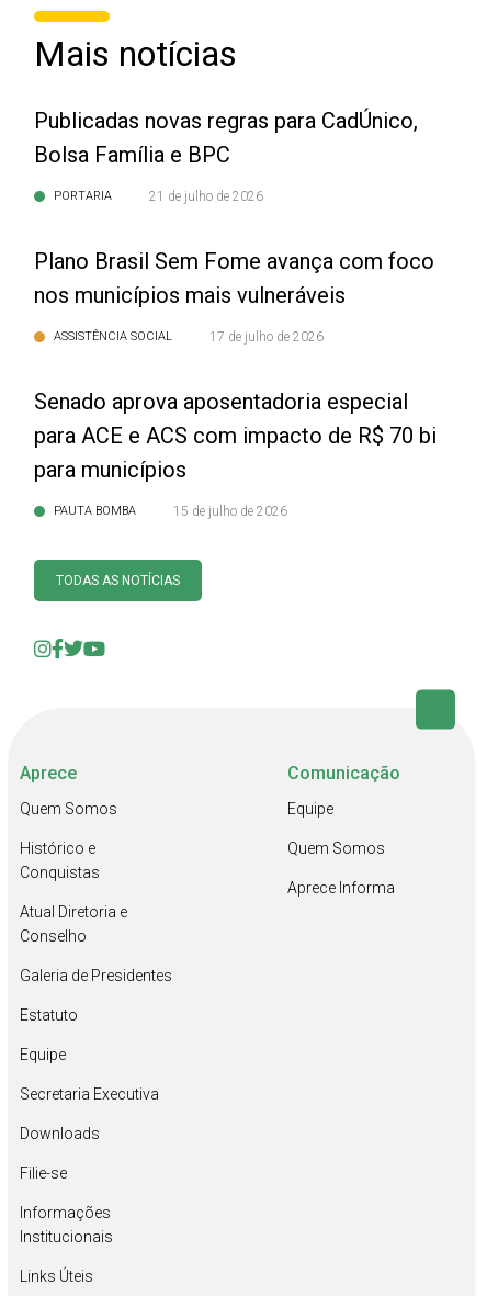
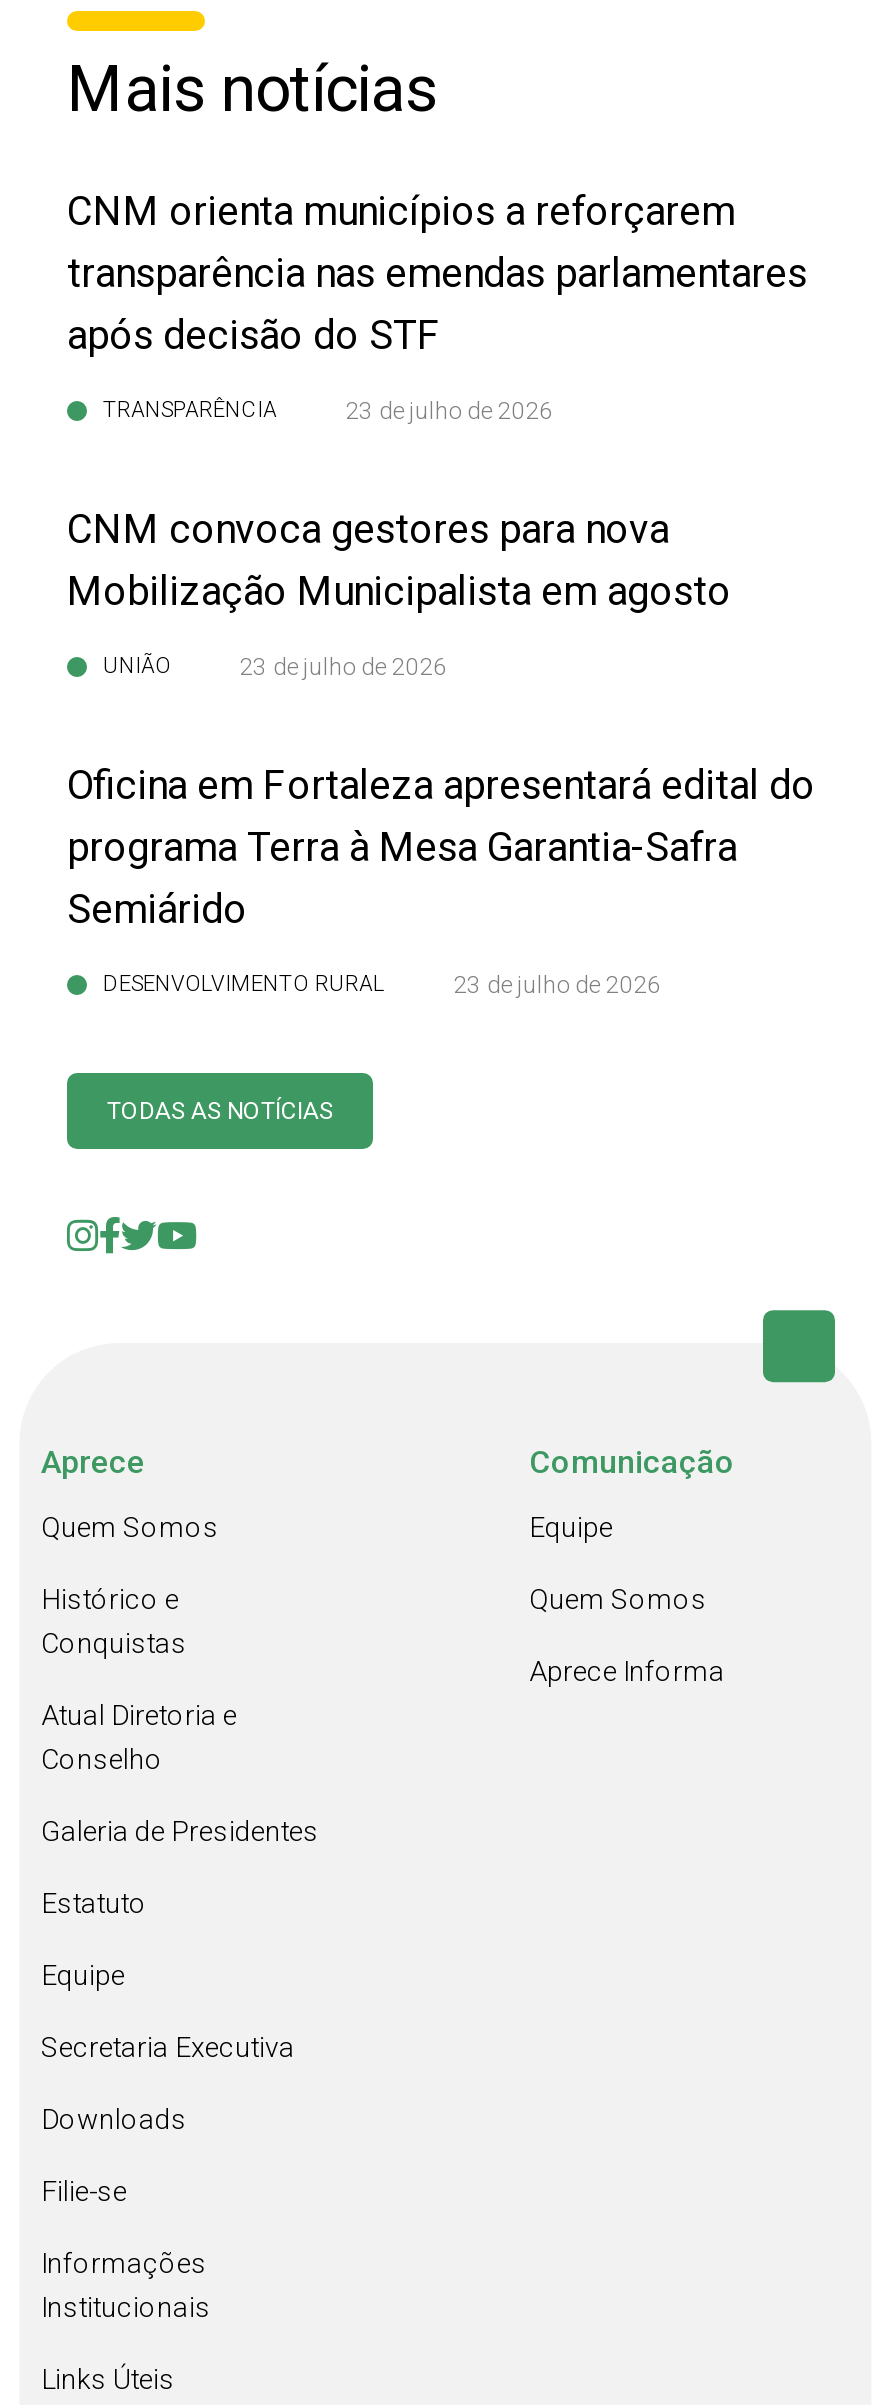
- Publicadas novas regras para CadÚnico,
- Bolsa Família e BPC
+ CNM orienta municípios a reforçarem
+ transparência nas emendas parlamentares
+ após decisão do STF

- PORTARIA
- 21 de julho de 2026
+ TRANSPARÊNCIA
+ 23 de julho de 2026

- Plano Brasil Sem Fome avança com foco
- nos municípios mais vulneráveis
+ CNM convoca gestores para nova
+ Mobilização Municipalista em agosto

- ASSISTÊNCIA SOCIAL
- 17 de julho de 2026
+ UNIÃO
+ 23 de julho de 2026

- Senado aprova aposentadoria especial
- para ACE e ACS com impacto de R$ 70 bi
- para municípios
+ Oficina em Fortaleza apresentará edital do
+ programa Terra à Mesa Garantia-Safra
+ Semiárido

- PAUTA BOMBA
- 15 de julho de 2026
+ DESENVOLVIMENTO RURAL
+ 23 de julho de 2026
